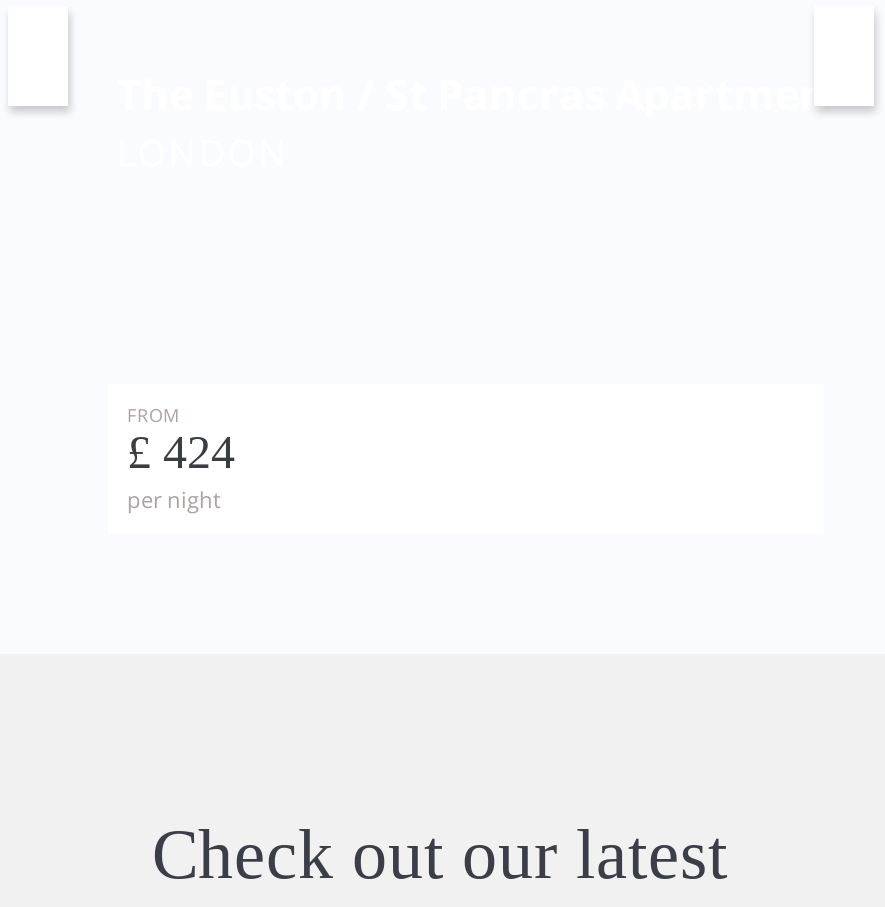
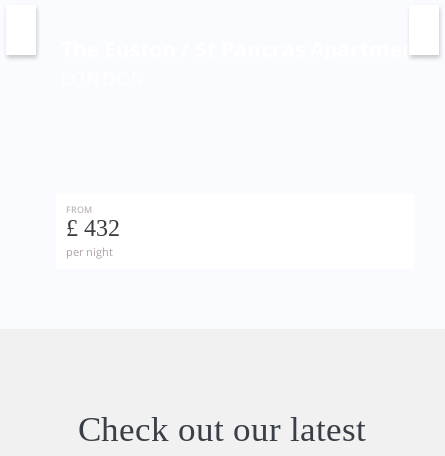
- £ 424
+ £ 432
